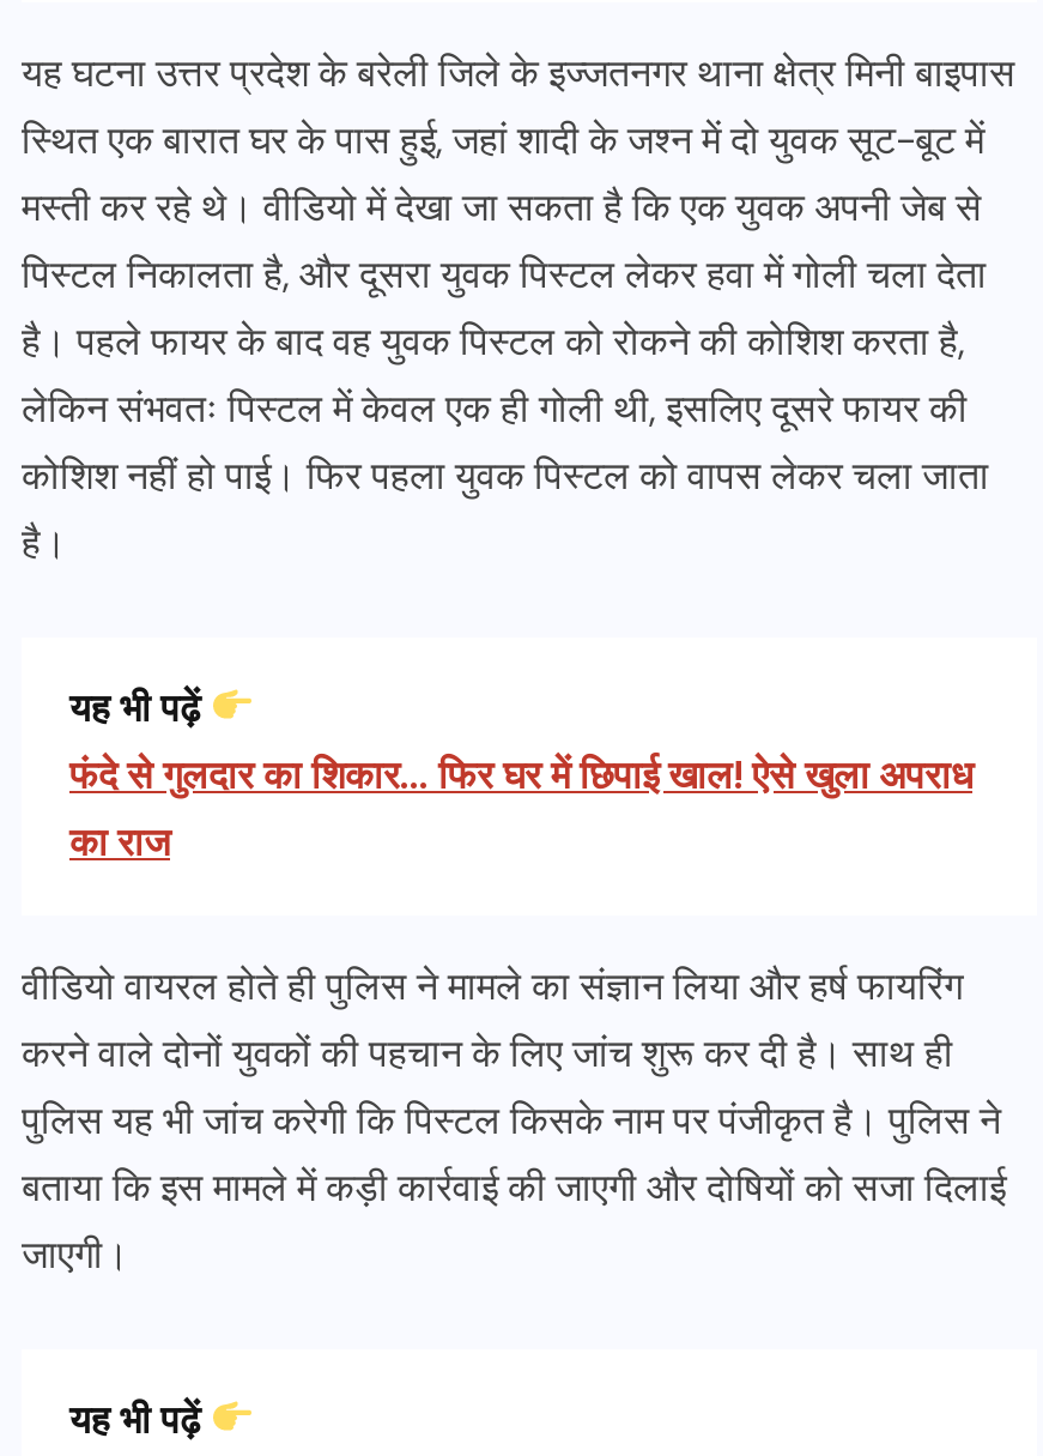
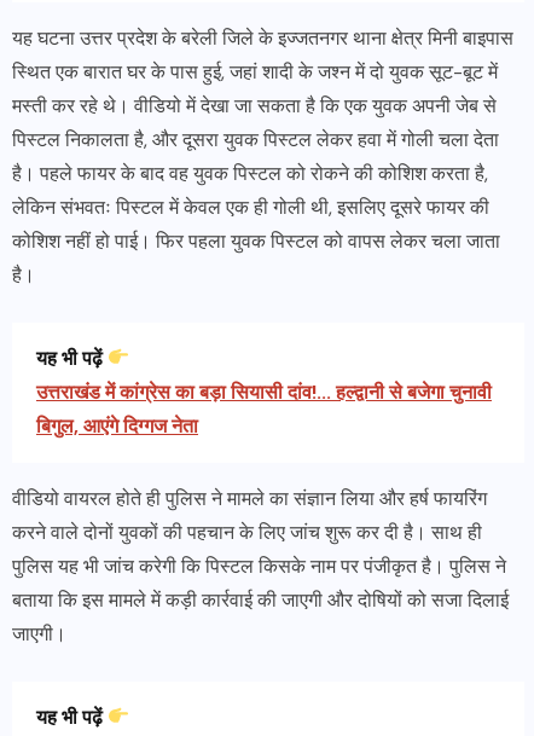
- फंदे से गुलदार का शिकार... फिर घर में छिपाई खाल! ऐसे खुला अपराध
- का राज
+ उत्तराखंड में कांग्रेस का बड़ा सियासी दांव!... हल्द्वानी से बजेगा चुनावी
+ बिगुल, आएंगे दिग्गज नेता
